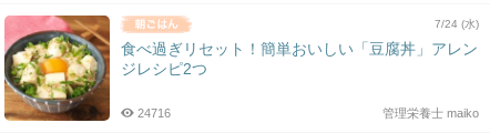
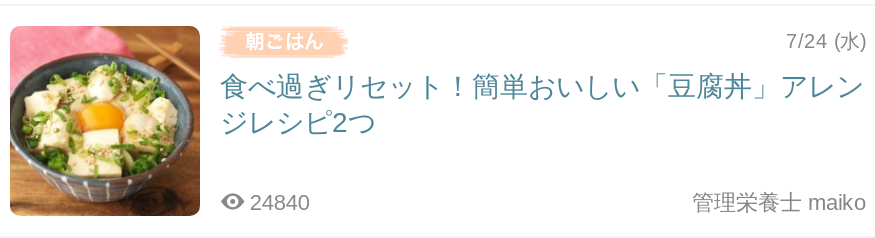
- 24716
+ 24840
